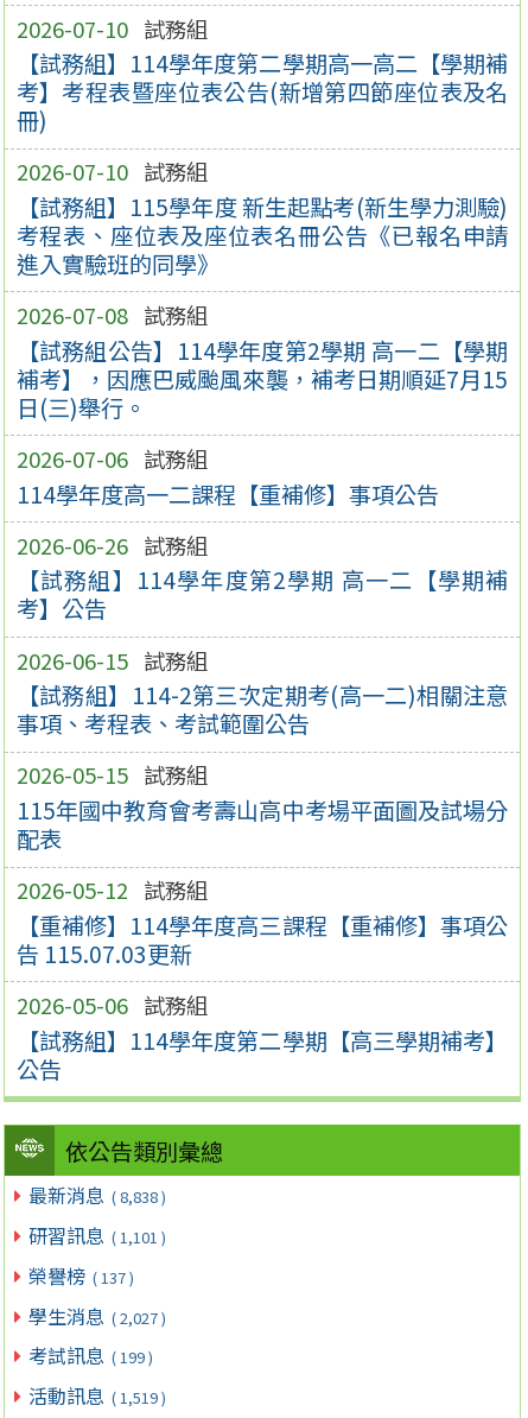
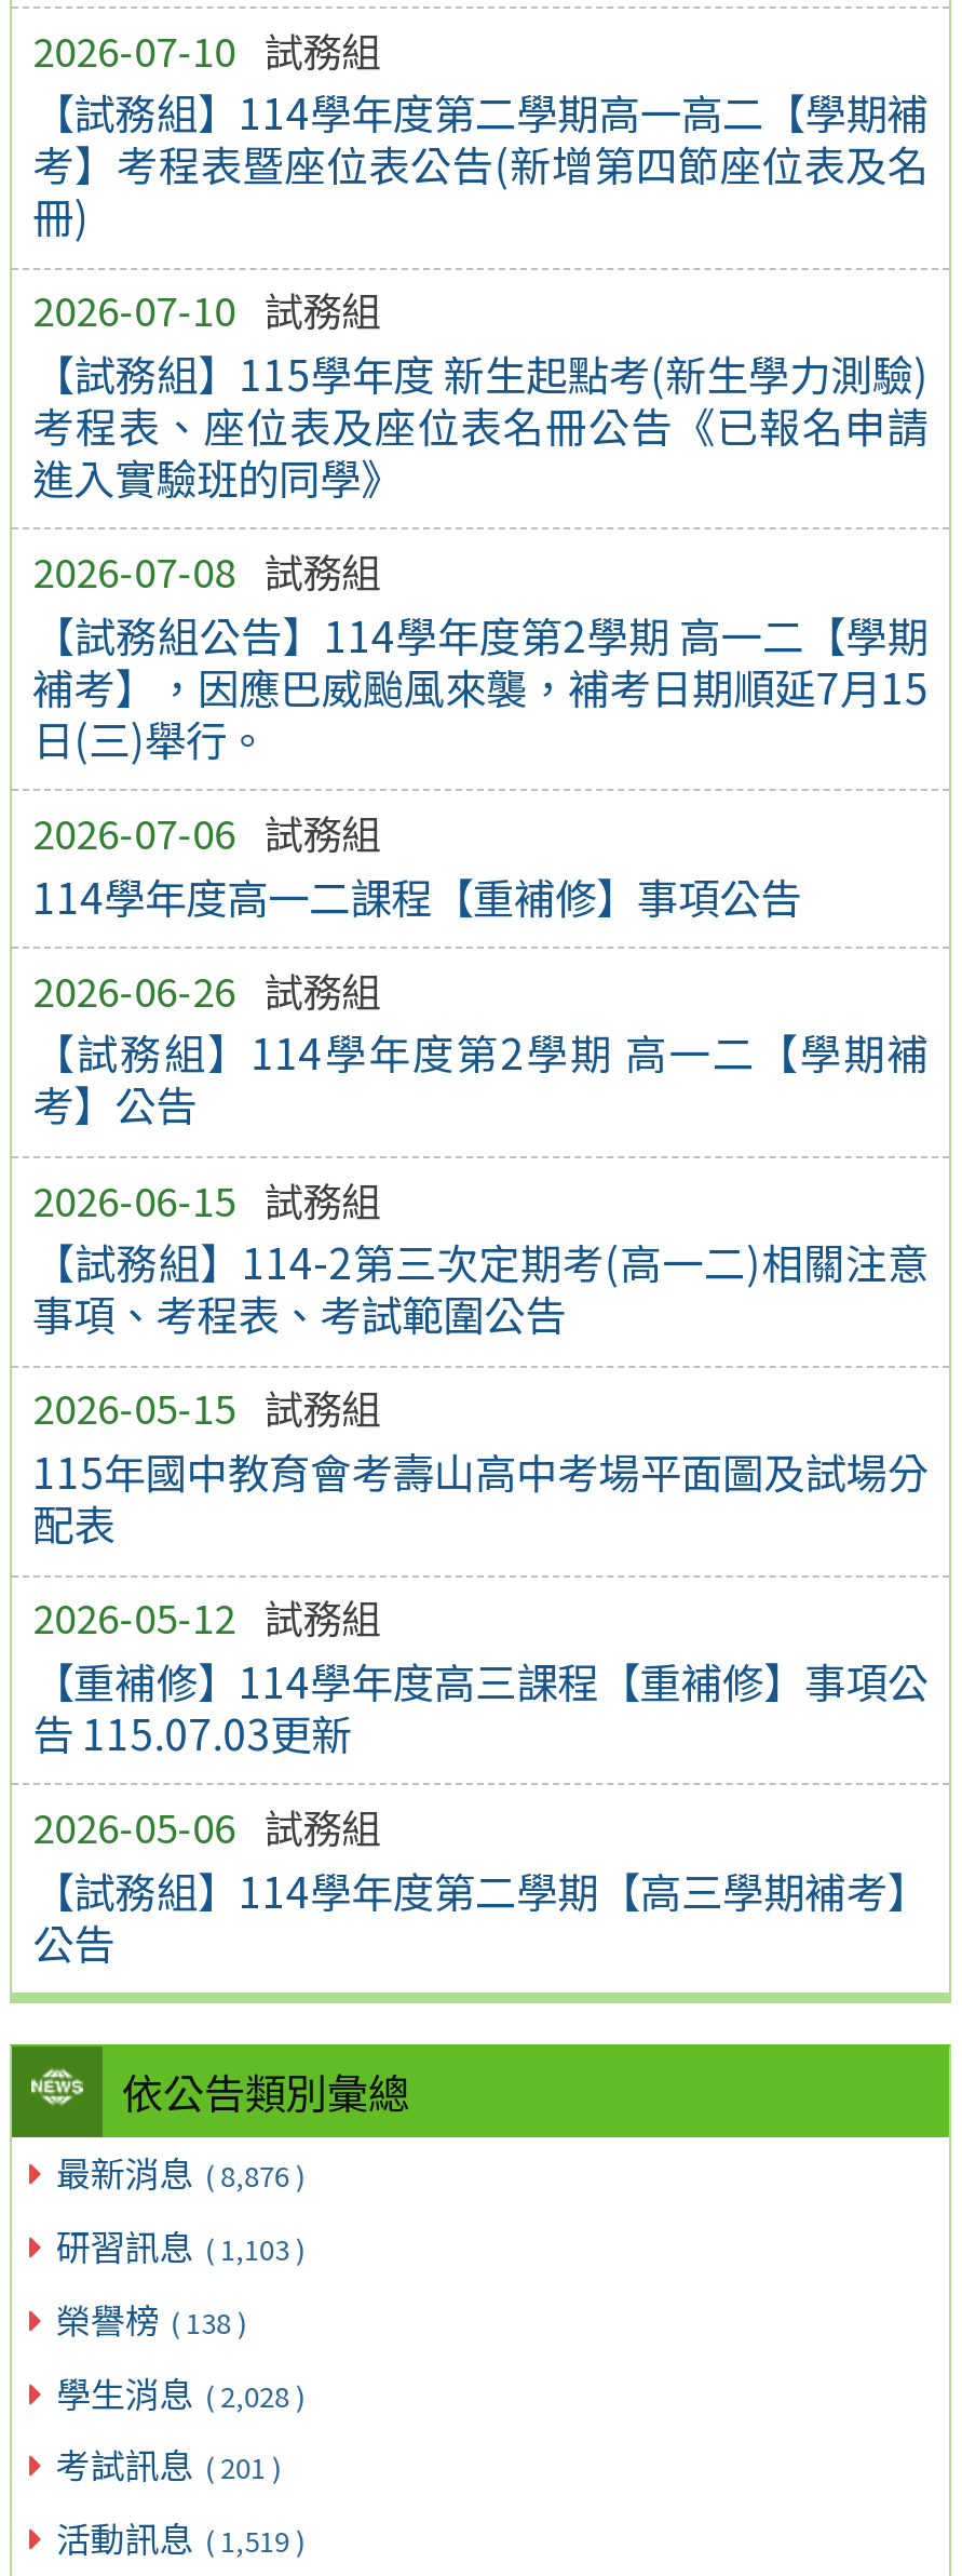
- 最新消息 ( 8,838 )
+ 最新消息 ( 8,876 )

- 研習訊息 ( 1,101 )
+ 研習訊息 ( 1,103 )

- 榮譽榜 ( 137 )
+ 榮譽榜 ( 138 )

- 學生消息 ( 2,027 )
+ 學生消息 ( 2,028 )

- 考試訊息 ( 199 )
+ 考試訊息 ( 201 )
